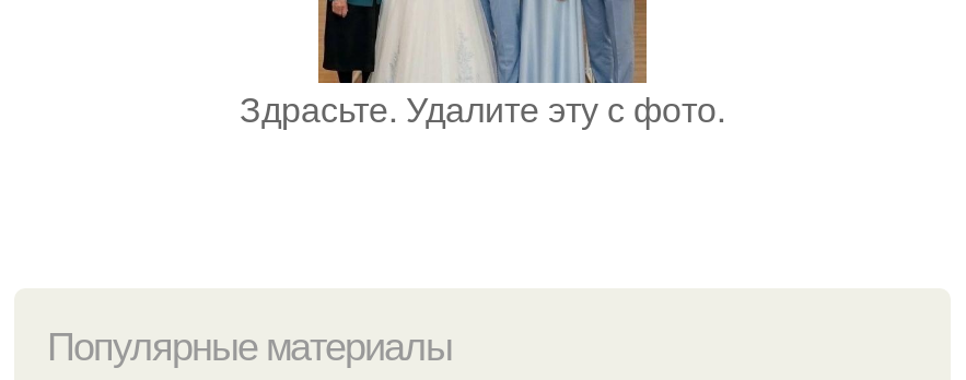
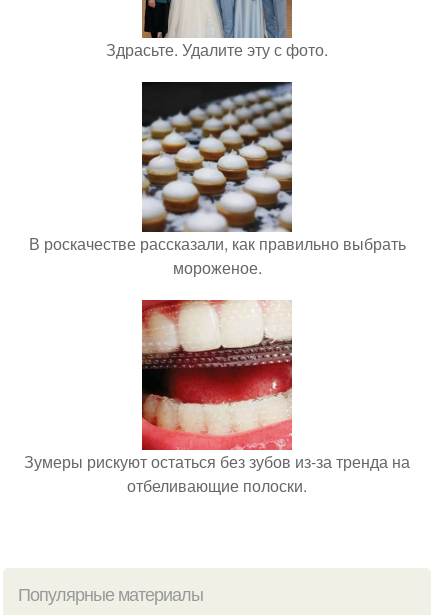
+ [image]
+ Зумеры рискуют остаться без зубов из-за тренда на
+ отбеливающие полоски.

+ [image]
+ В роскачестве рассказали, как правильно выбрать
+ мороженое.
